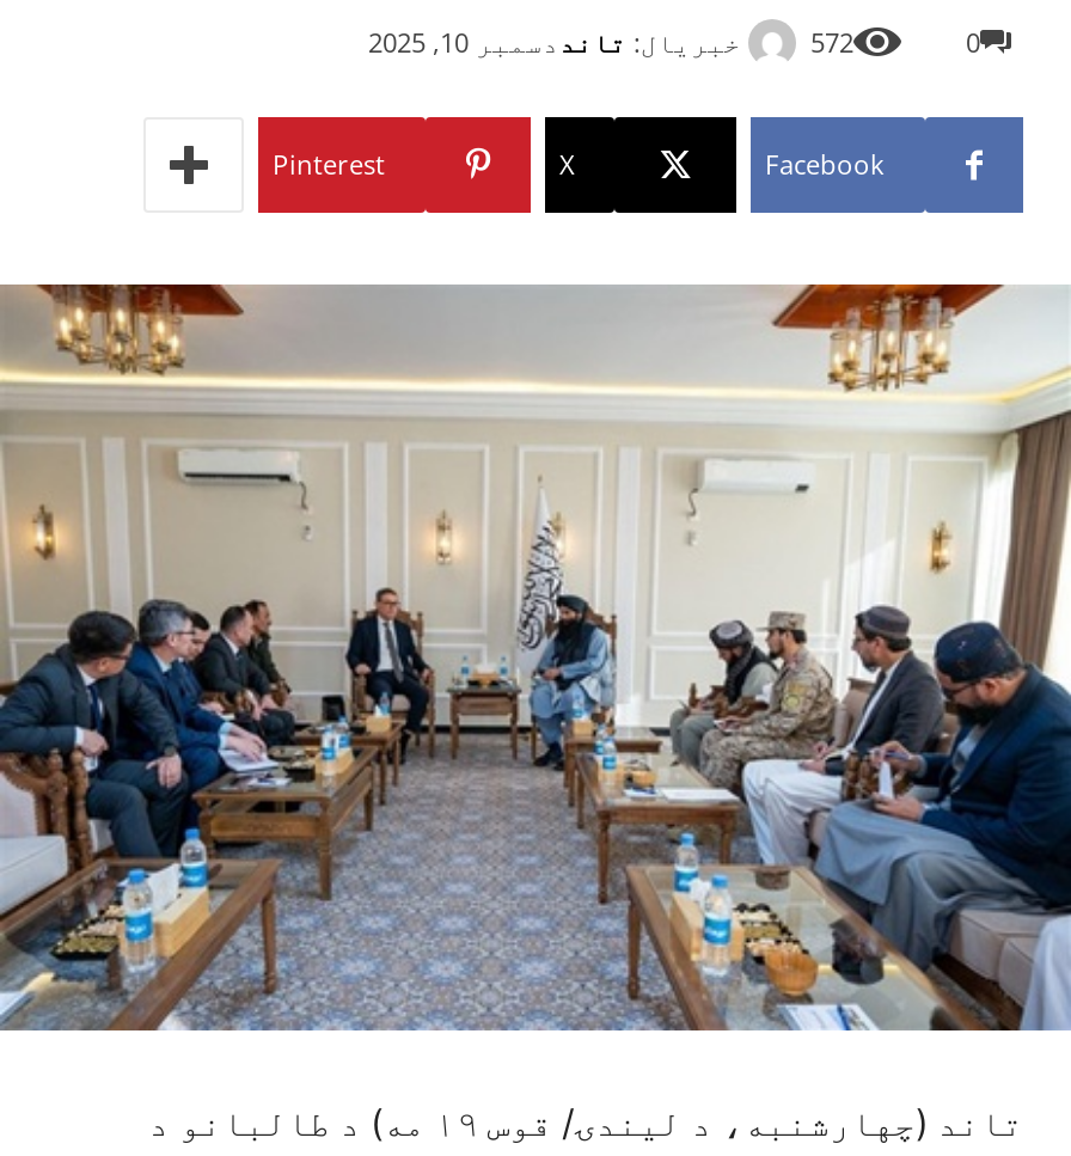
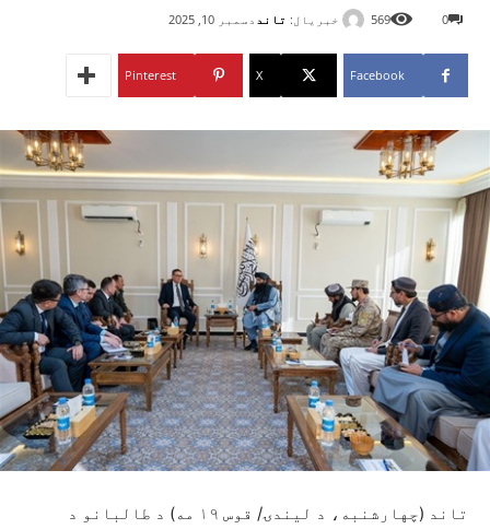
- 572
+ 569
